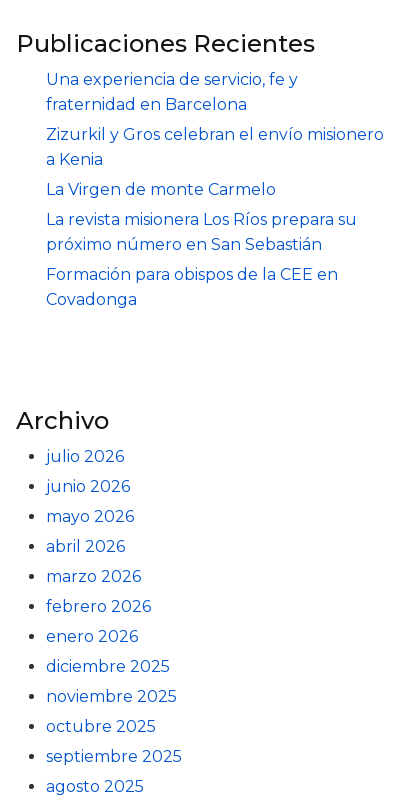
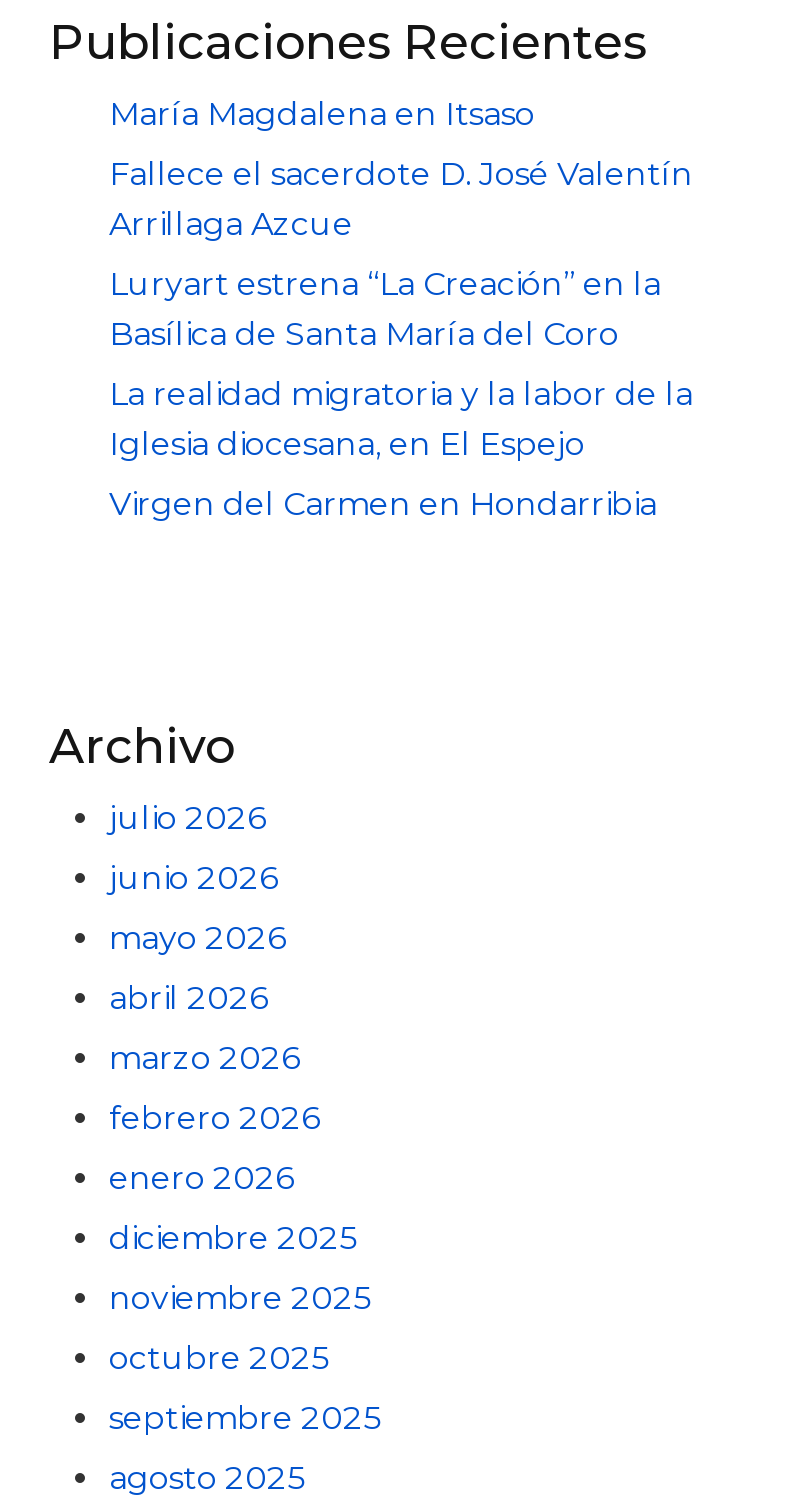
- Una experiencia de servicio, fe y
- fraternidad en Barcelona
+ María Magdalena en Itsaso

- Zizurkil y Gros celebran el envío misionero
- a Kenia
+ Fallece el sacerdote D. José Valentín
+ Arrillaga Azcue

- La Virgen de monte Carmelo
+ Luryart estrena “La Creación” en la
+ Basílica de Santa María del Coro

- La revista misionera Los Ríos prepara su
- próximo número en San Sebastián
+ La realidad migratoria y la labor de la
+ Iglesia diocesana, en El Espejo

- Formación para obispos de la CEE en
- Covadonga
+ Virgen del Carmen en Hondarribia
